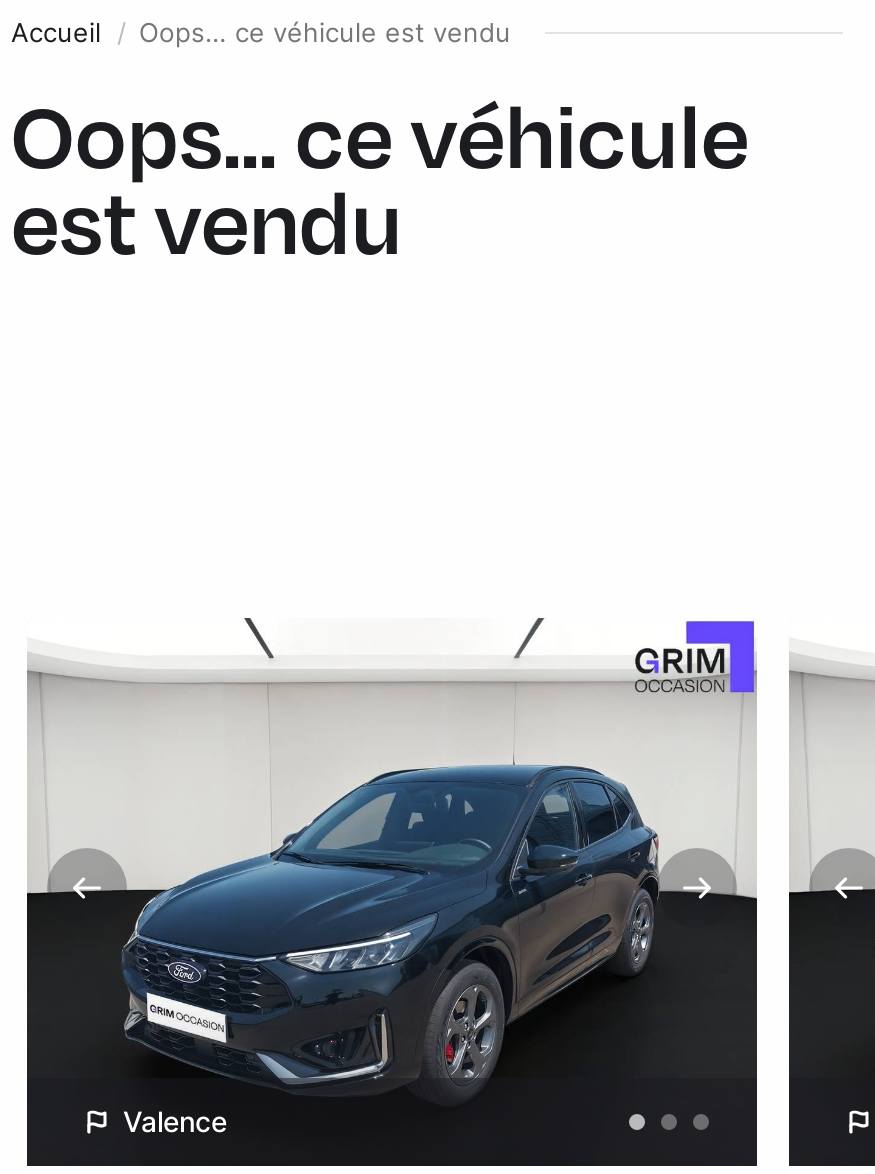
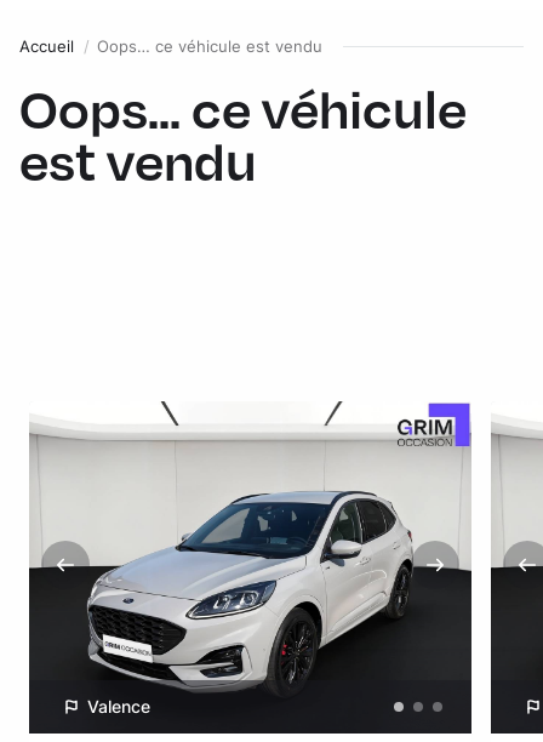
- [image]
+ [image]
